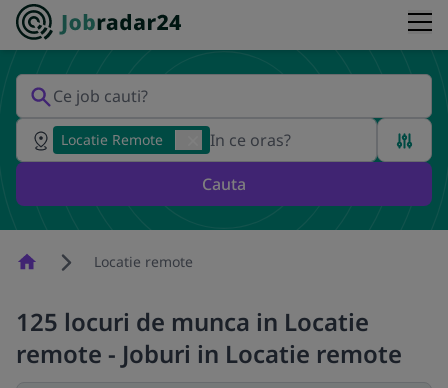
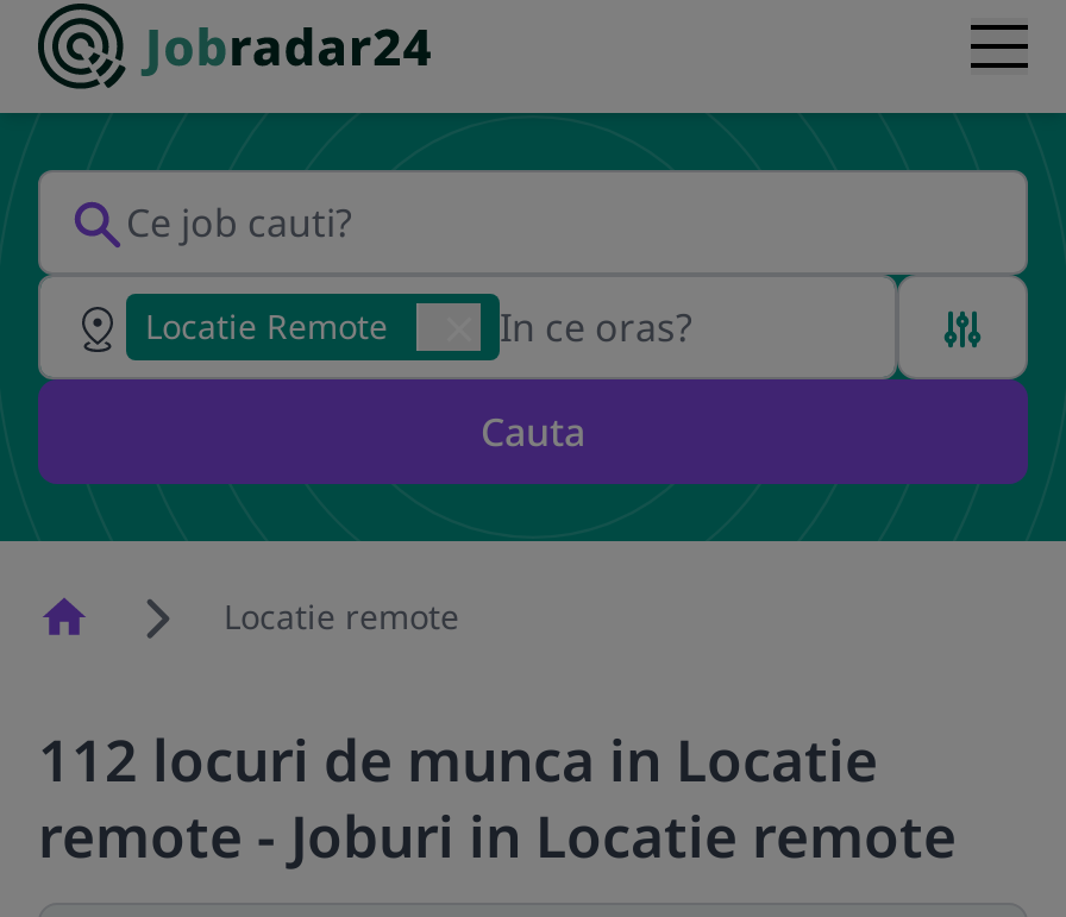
- 125 locuri de munca in Locatie
+ 112 locuri de munca in Locatie
